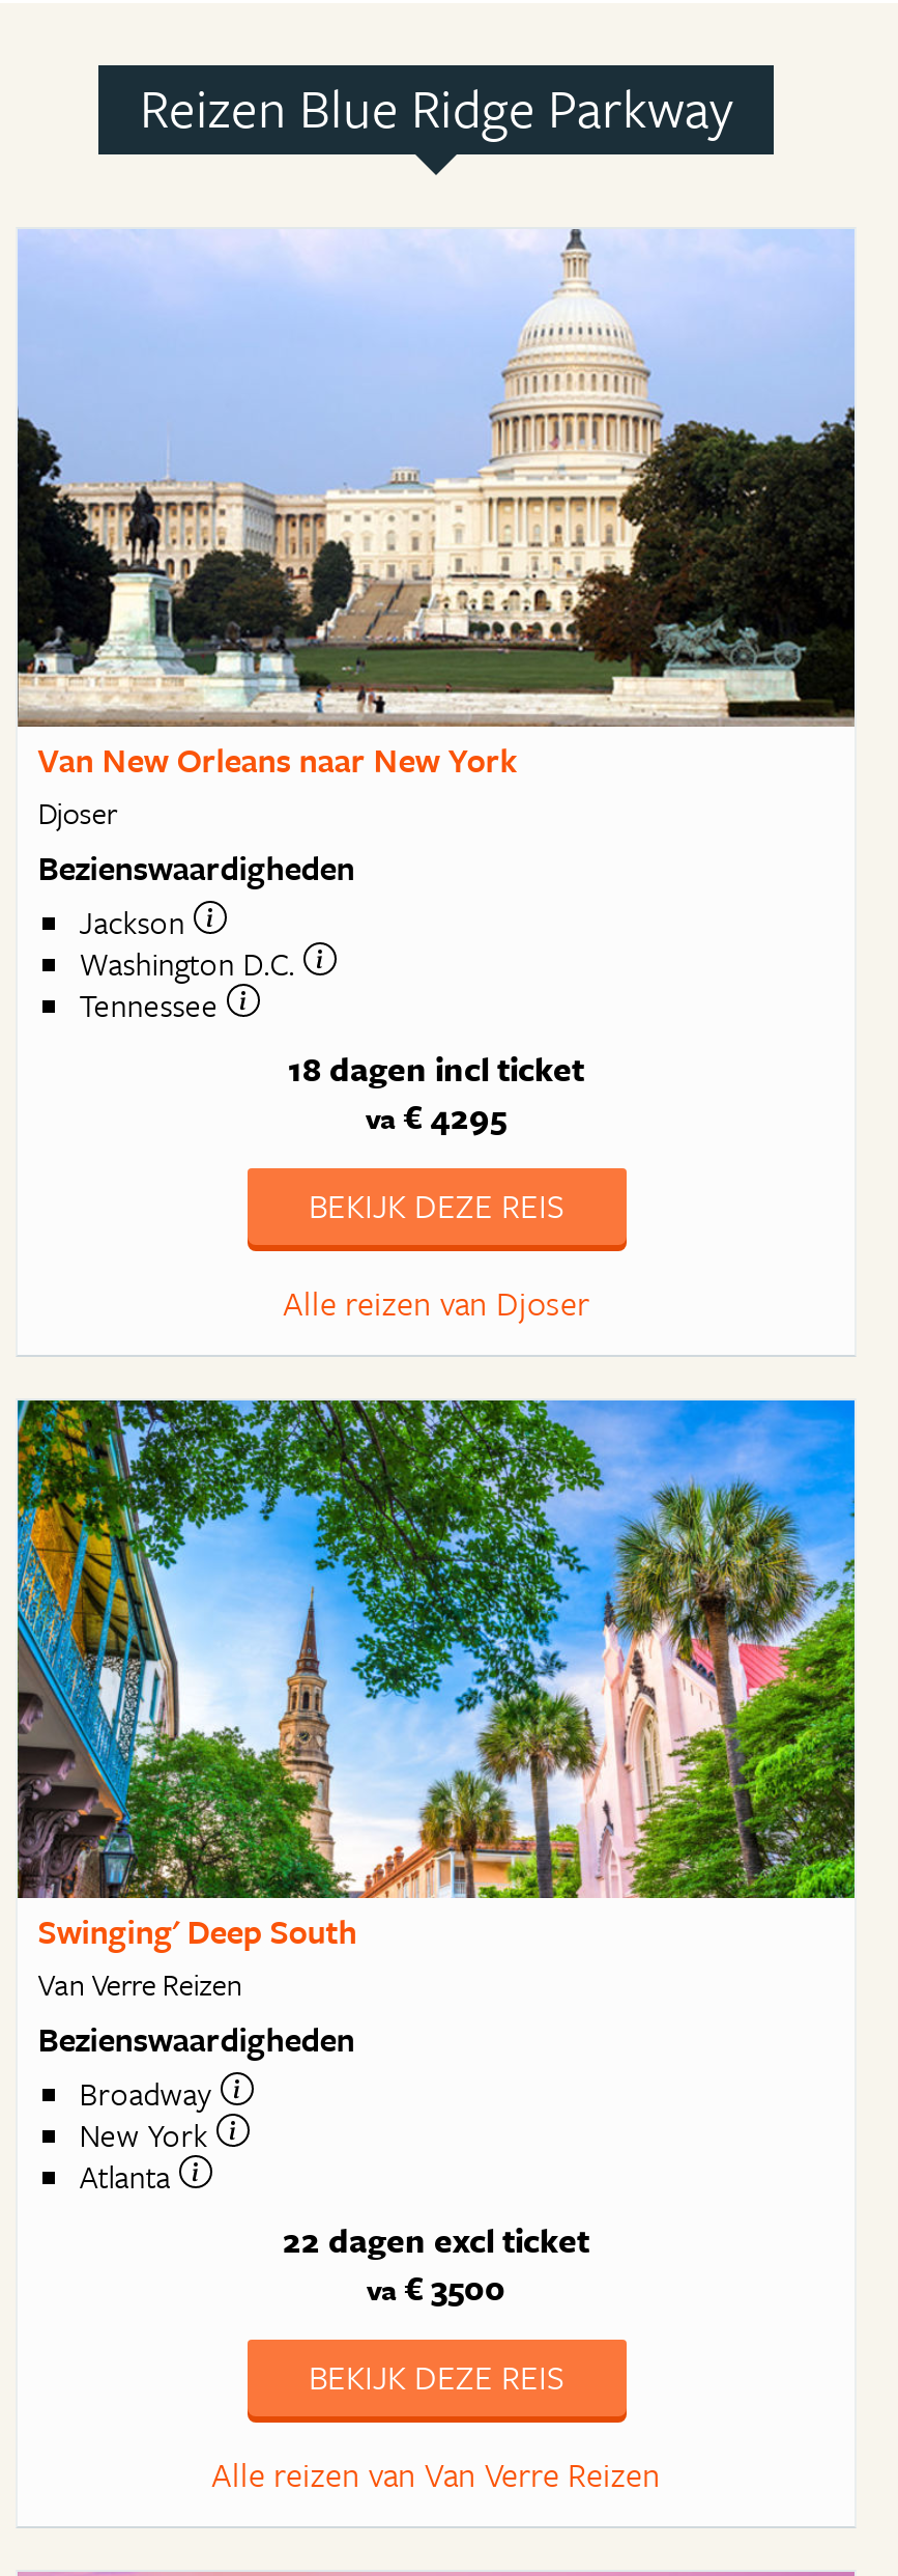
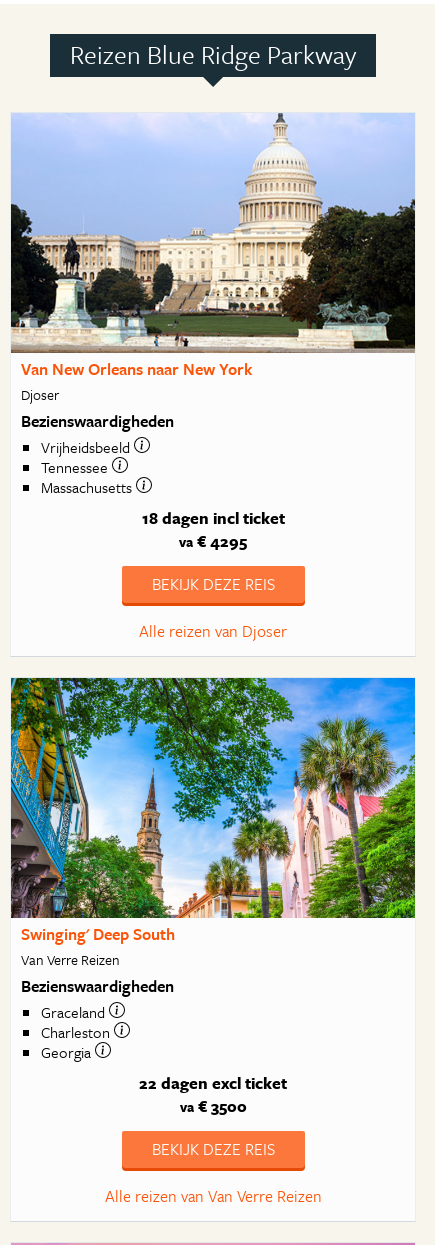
- Jackson
- Washington D.C.
+ Vrijheidsbeeld

moved up: Tennessee

+ Massachusetts

- Broadway
- New York
- Atlanta
+ Graceland
+ Charleston
+ Georgia
